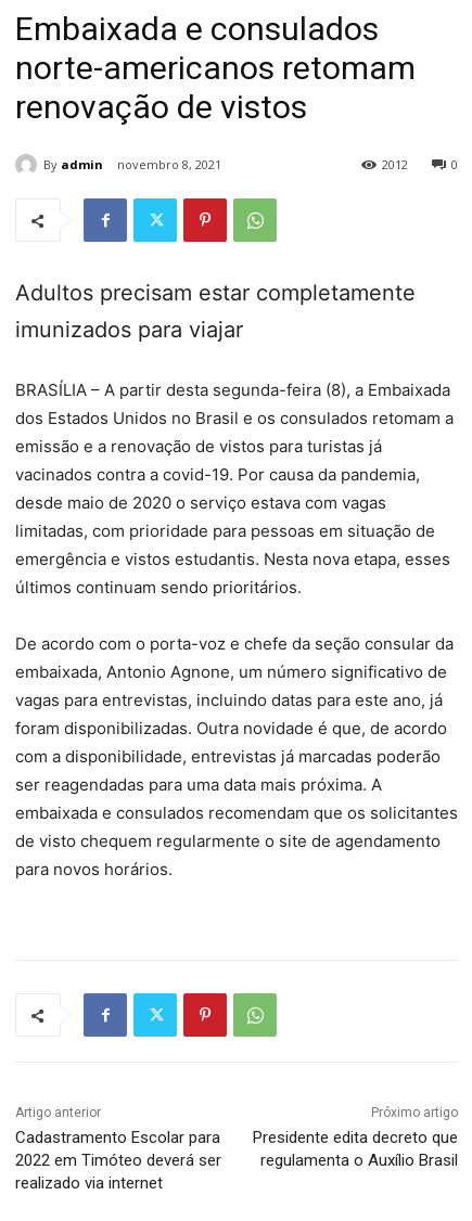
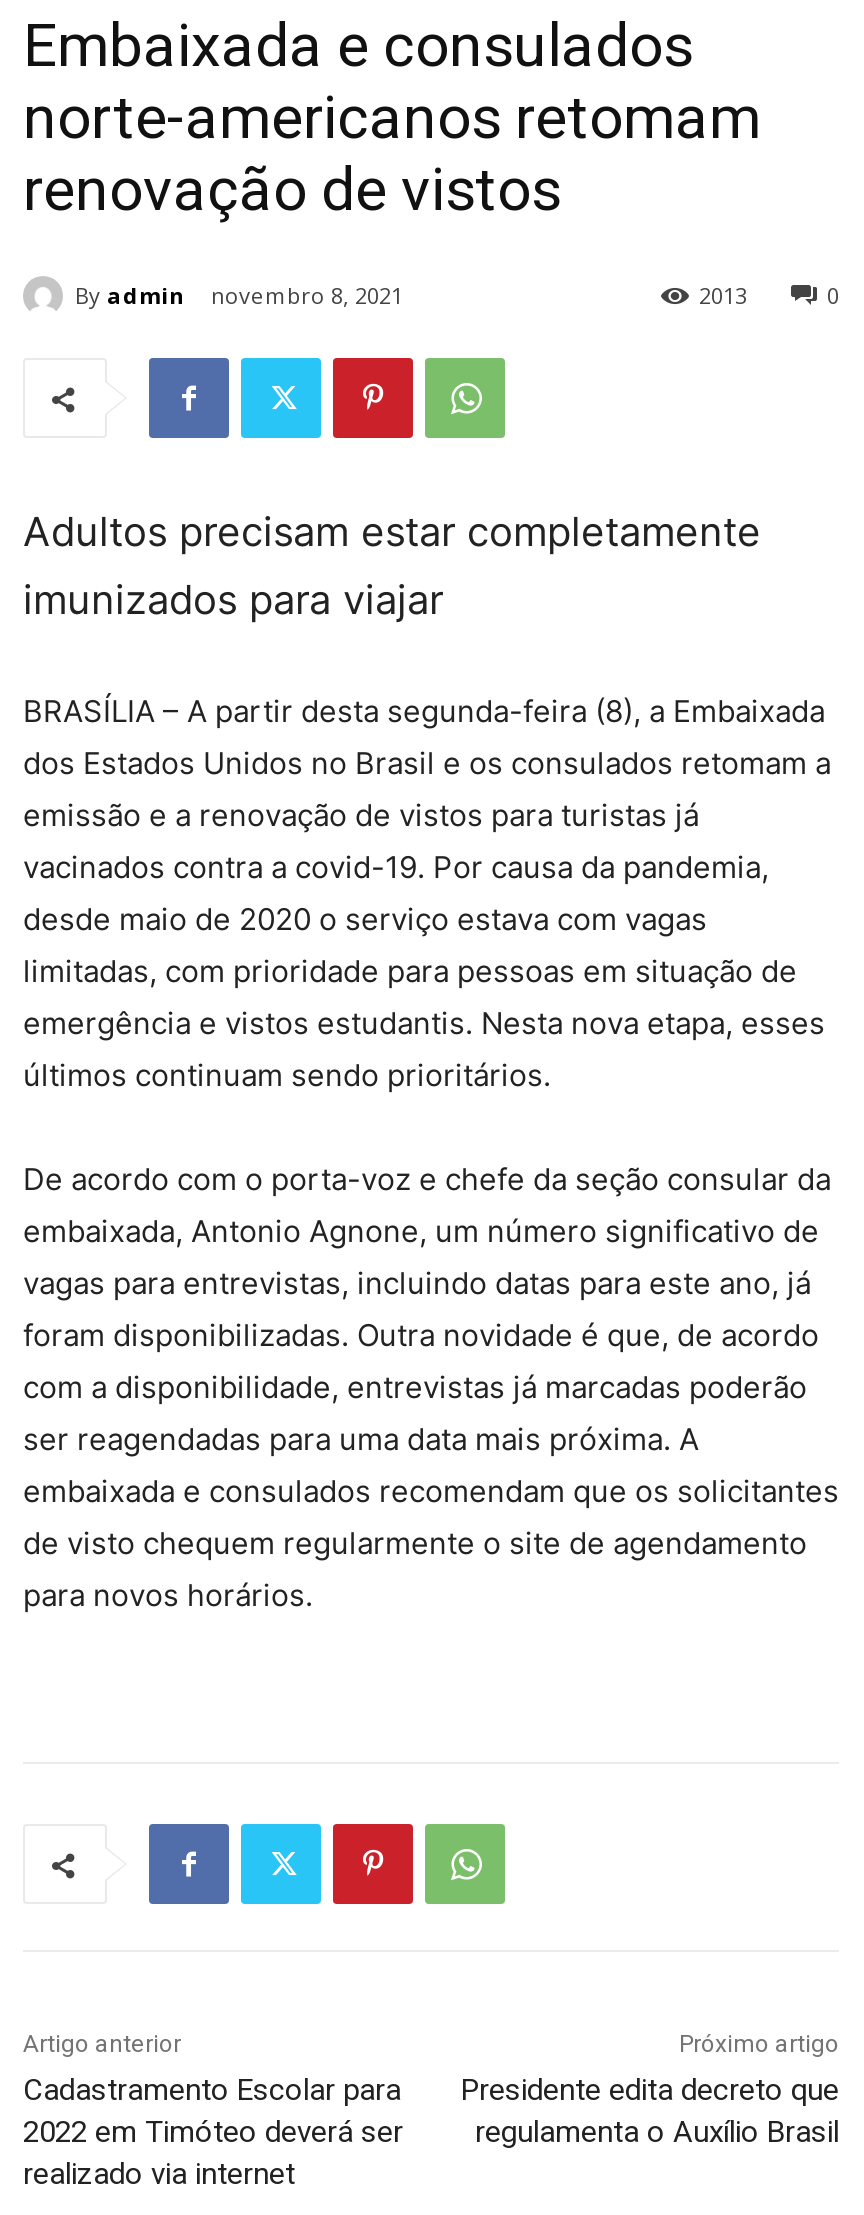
- 2012
+ 2013
